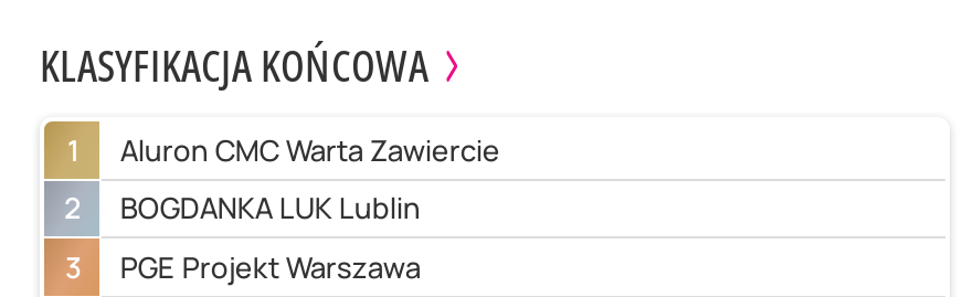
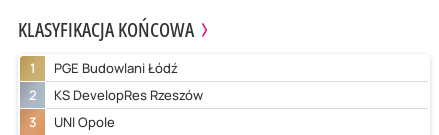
- Aluron CMC Warta Zawiercie
+ PGE Budowlani Łódź

- BOGDANKA LUK Lublin
+ KS DevelopRes Rzeszów

- PGE Projekt Warszawa
+ UNI Opole
